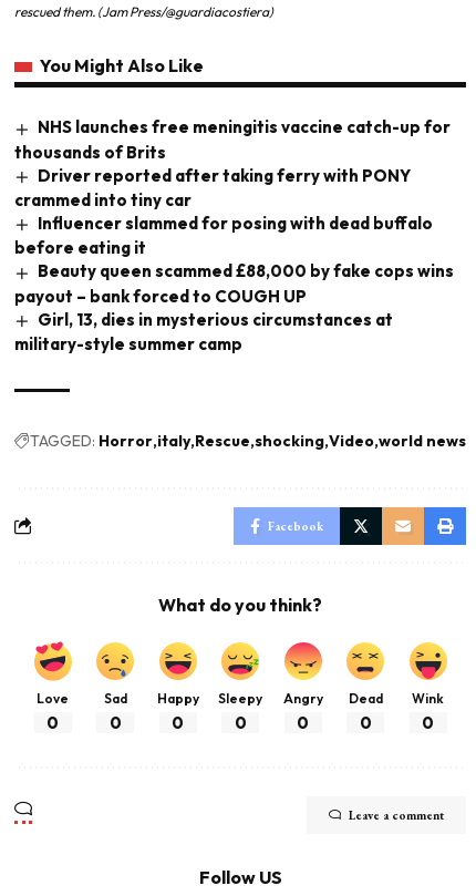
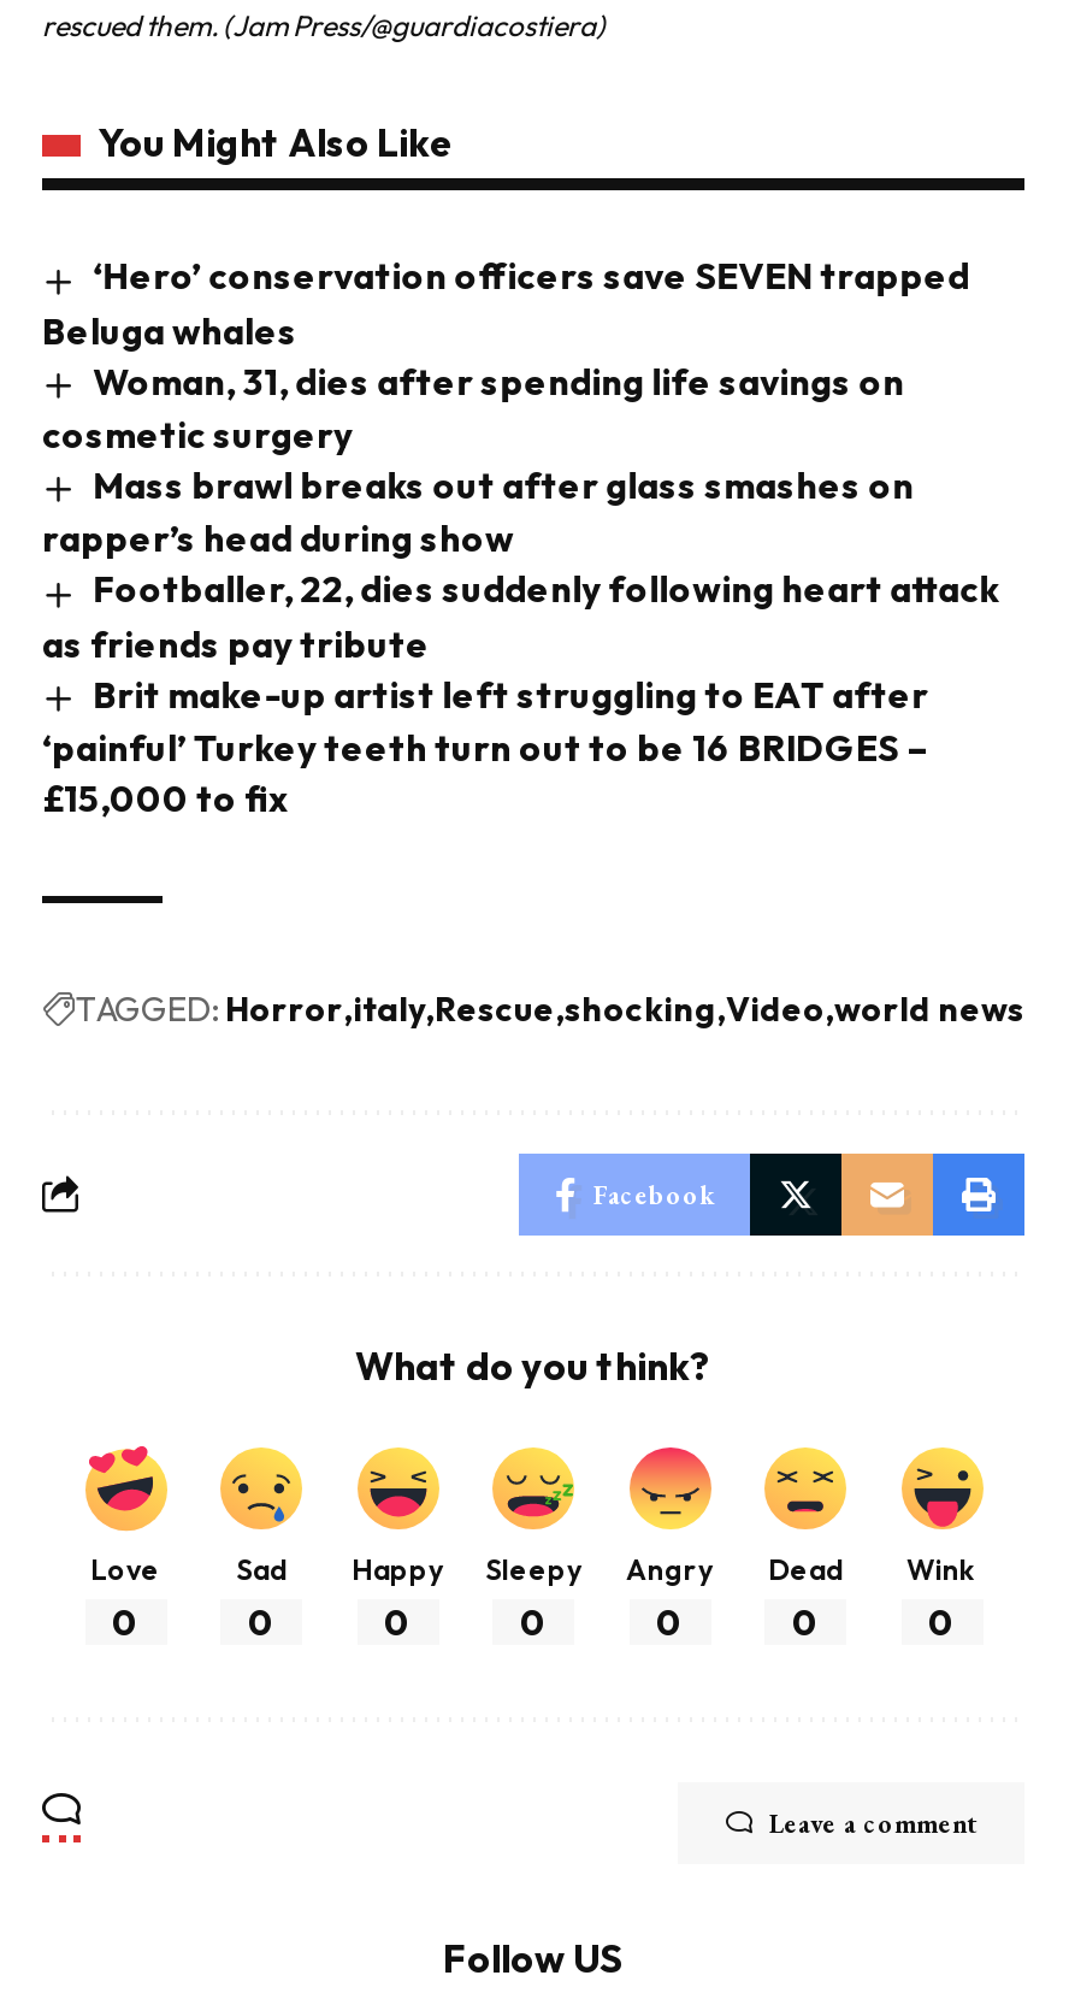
- NHS launches free meningitis vaccine catch-up for
- thousands of Brits
- Driver reported after taking ferry with PONY
- crammed into tiny car
- Influencer slammed for posing with dead buffalo
- before eating it
- Beauty queen scammed £88,000 by fake cops wins
- payout – bank forced to COUGH UP
- Girl, 13, dies in mysterious circumstances at
- military-style summer camp
+ ‘Hero’ conservation officers save SEVEN trapped
+ Beluga whales
+ Woman, 31, dies after spending life savings on
+ cosmetic surgery
+ Mass brawl breaks out after glass smashes on
+ rapper’s head during show
+ Footballer, 22, dies suddenly following heart attack
+ as friends pay tribute
+ Brit make-up artist left struggling to EAT after
+ ‘painful’ Turkey teeth turn out to be 16 BRIDGES –
+ £15,000 to fix
